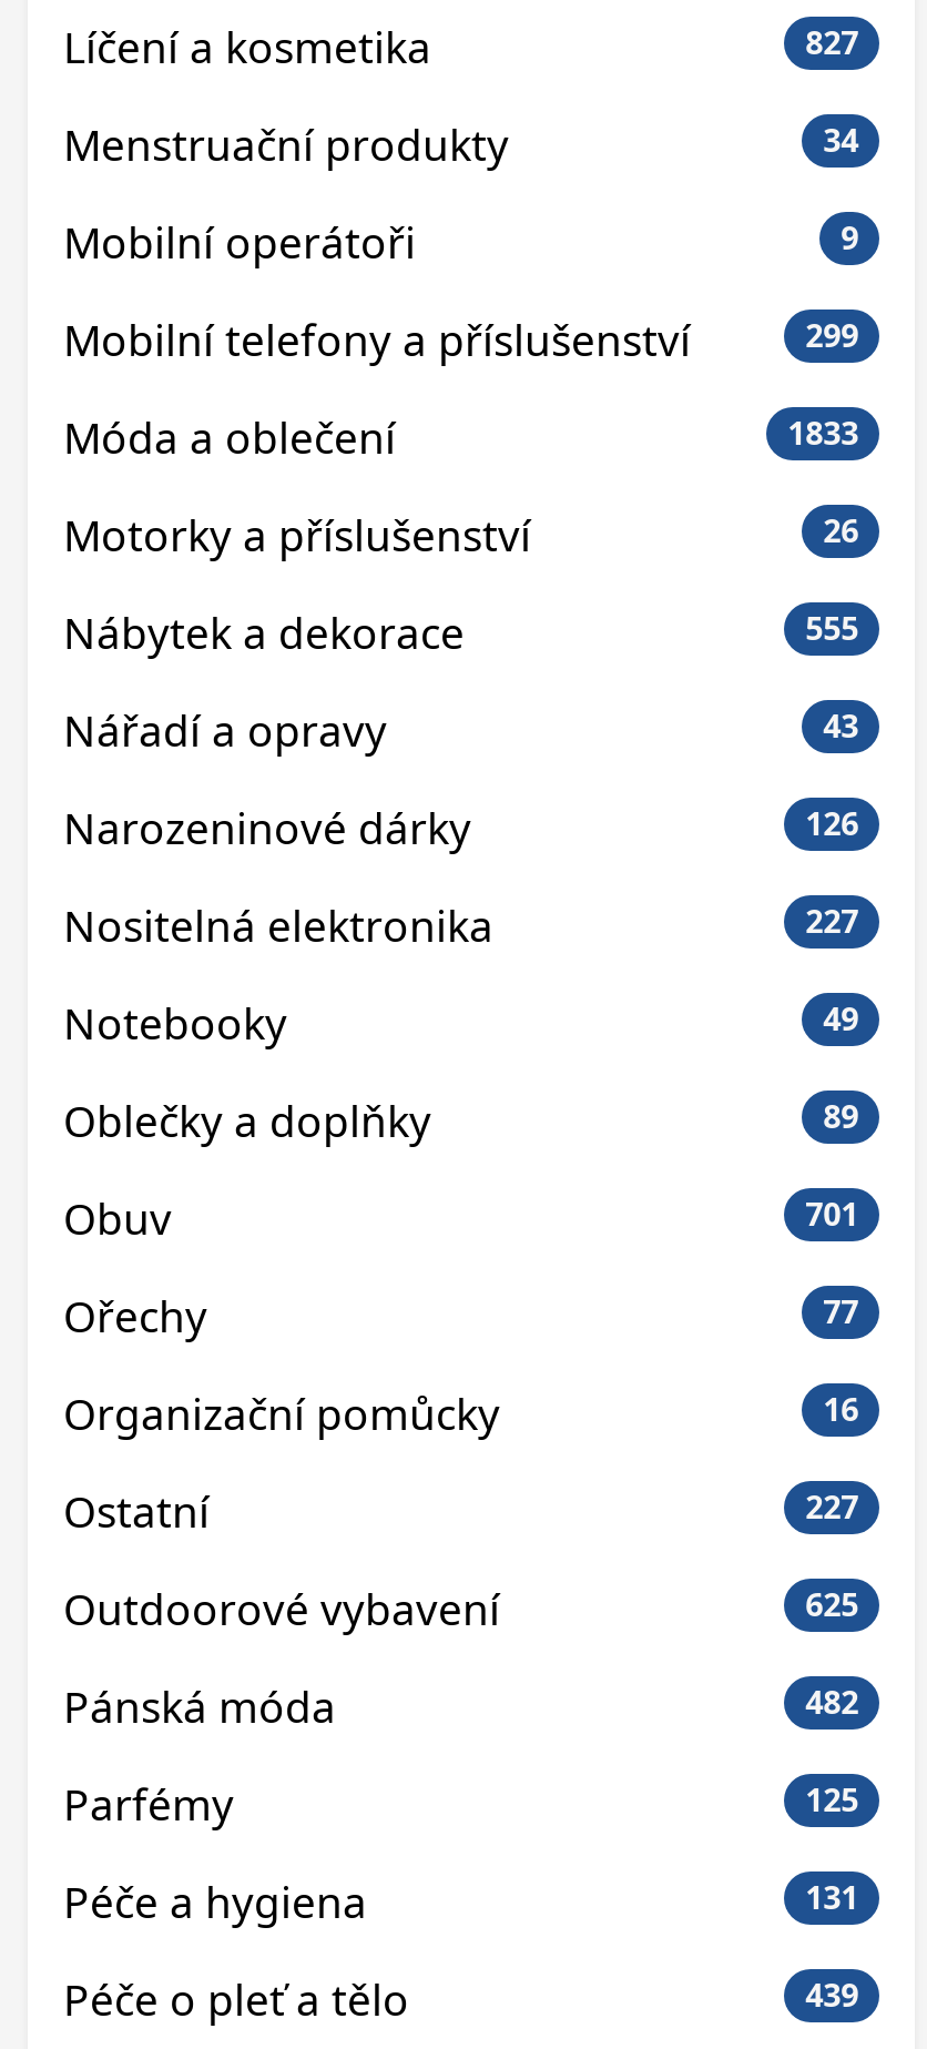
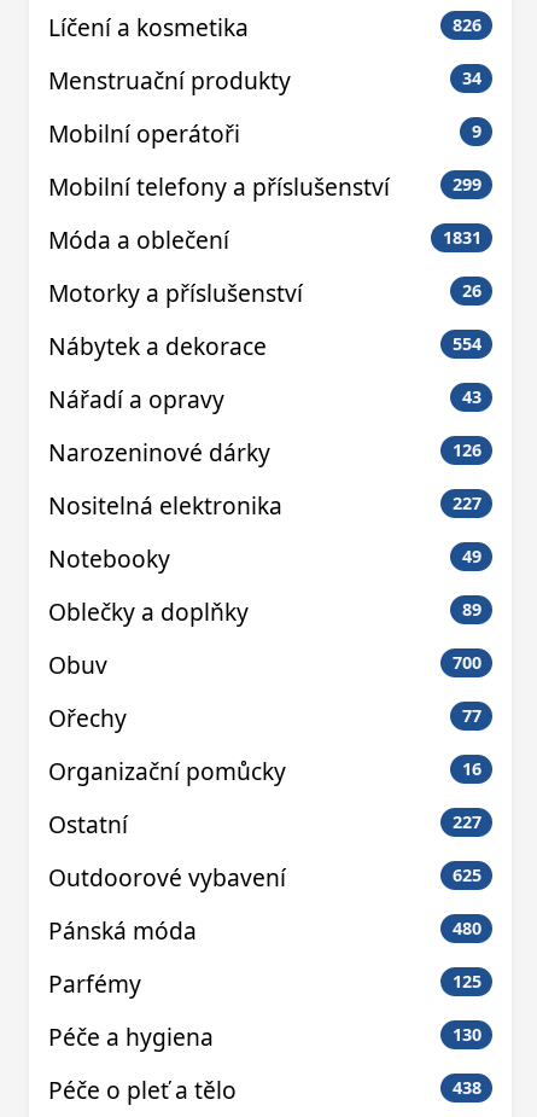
- 827
+ 826

- 1833
+ 1831

- 555
+ 554

- 701
+ 700

- 482
+ 480

- 131
+ 130

- 439
+ 438
